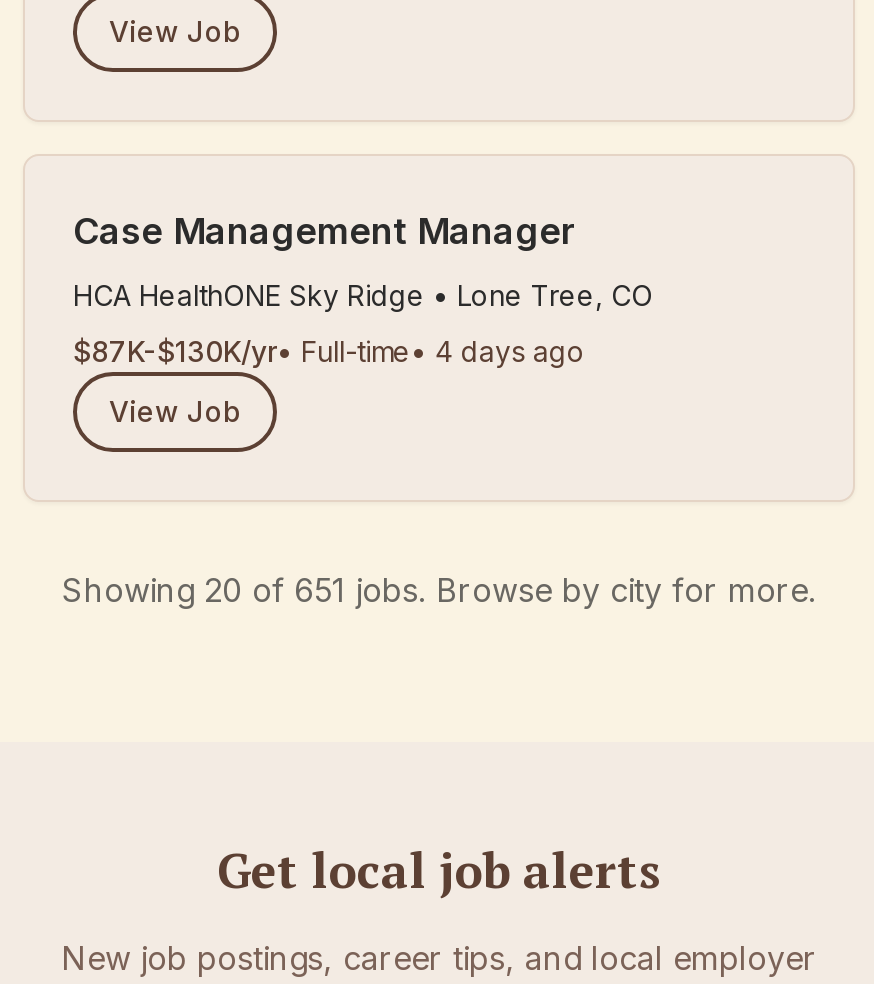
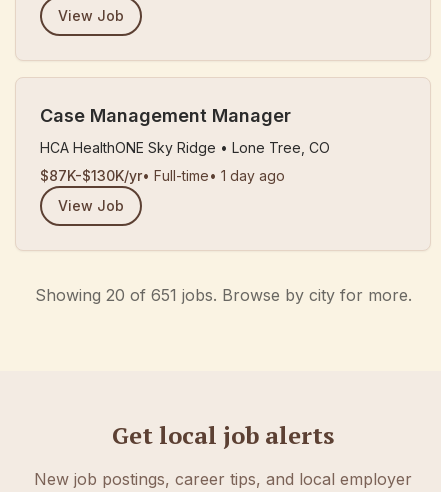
- $87K-$130K/yr• Full-time • 4 days ago
+ $87K-$130K/yr• Full-time • 1 day ago
